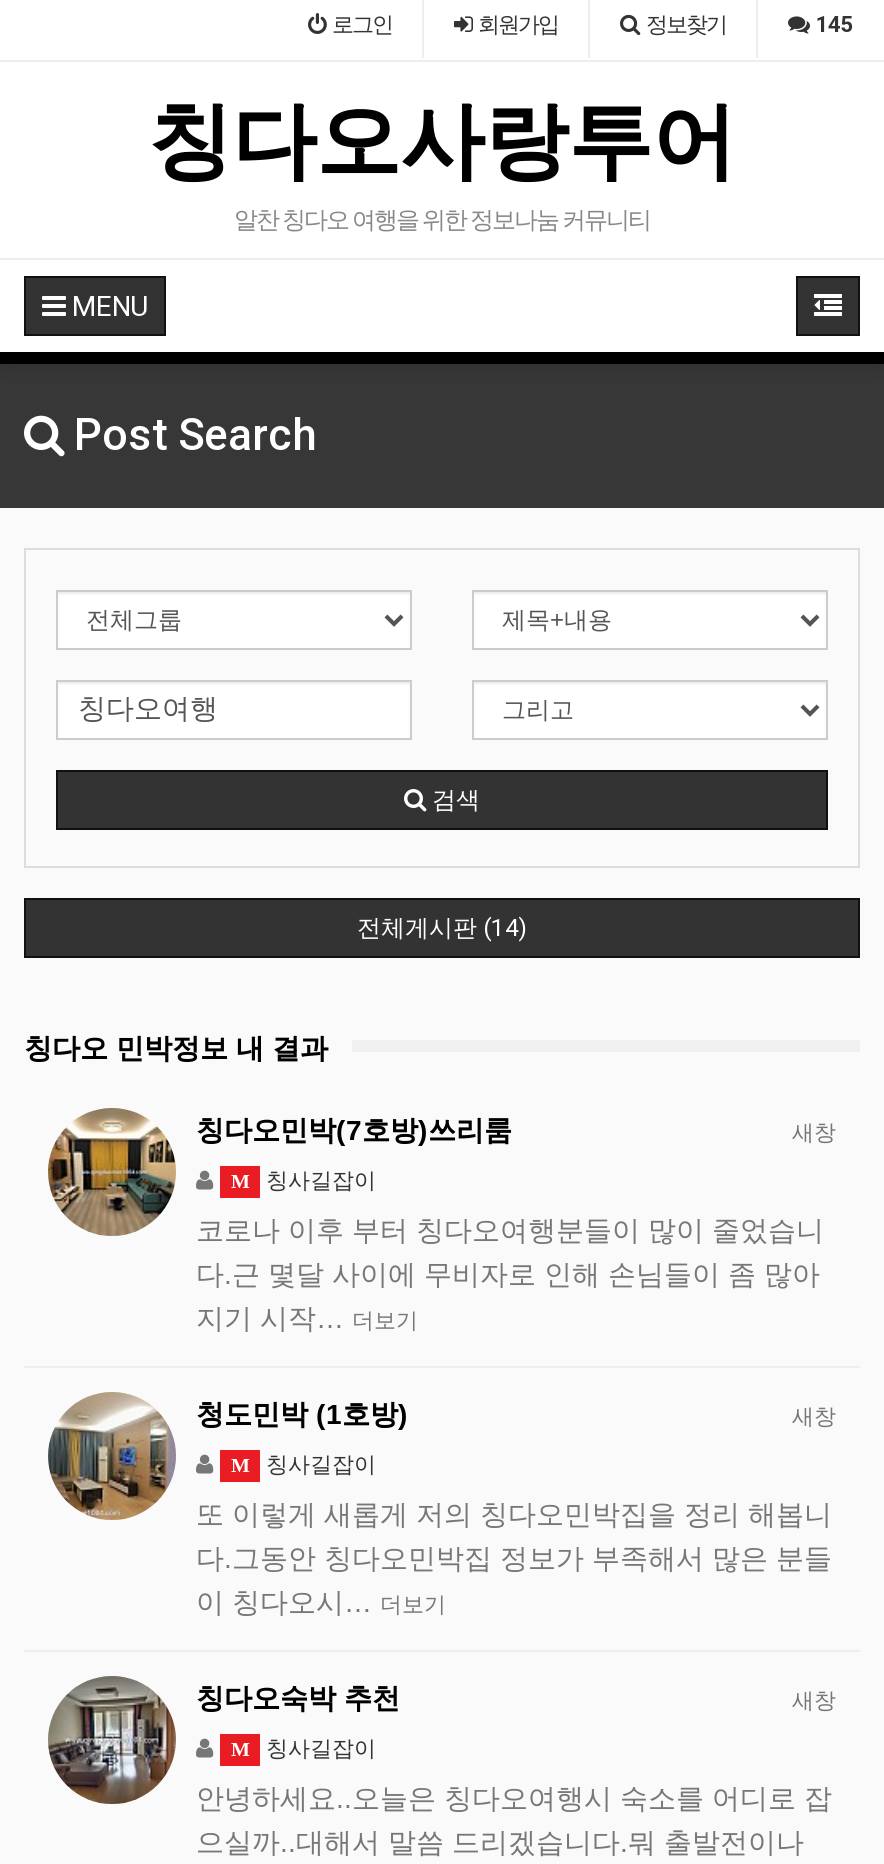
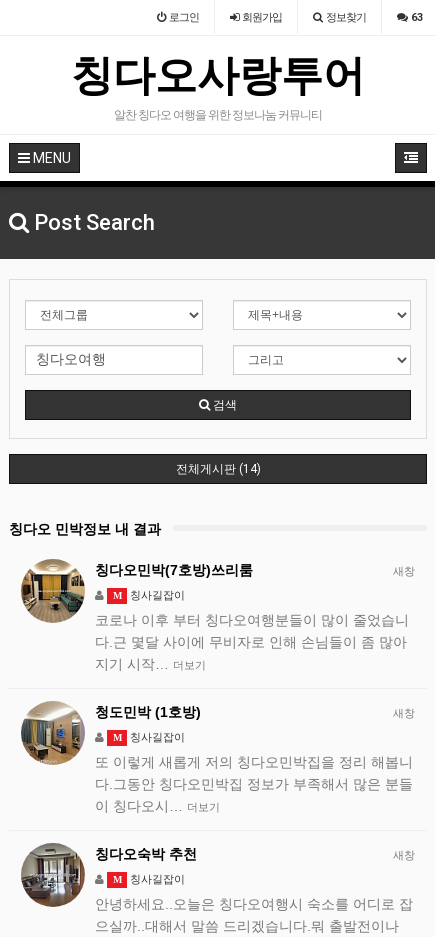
- 145
+ 63
